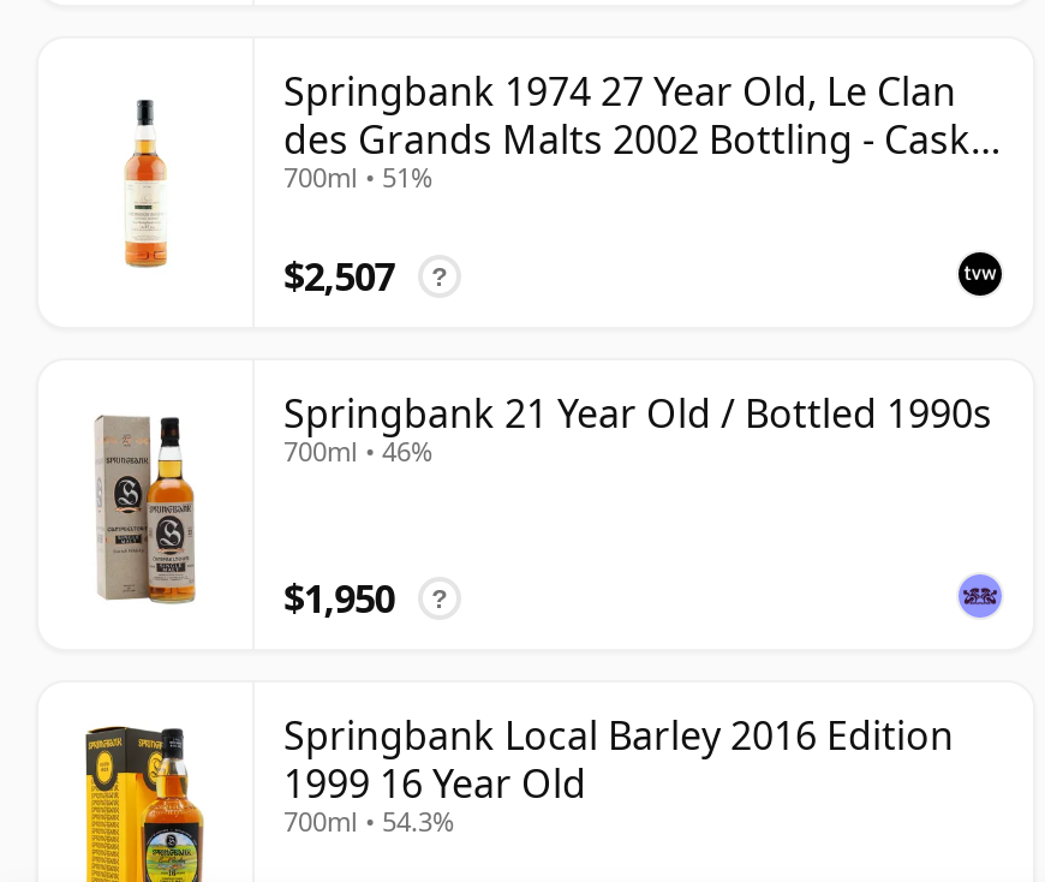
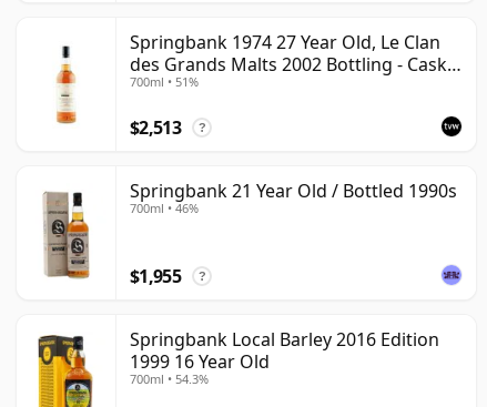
- $2,507
+ $2,513

- $1,950
+ $1,955
